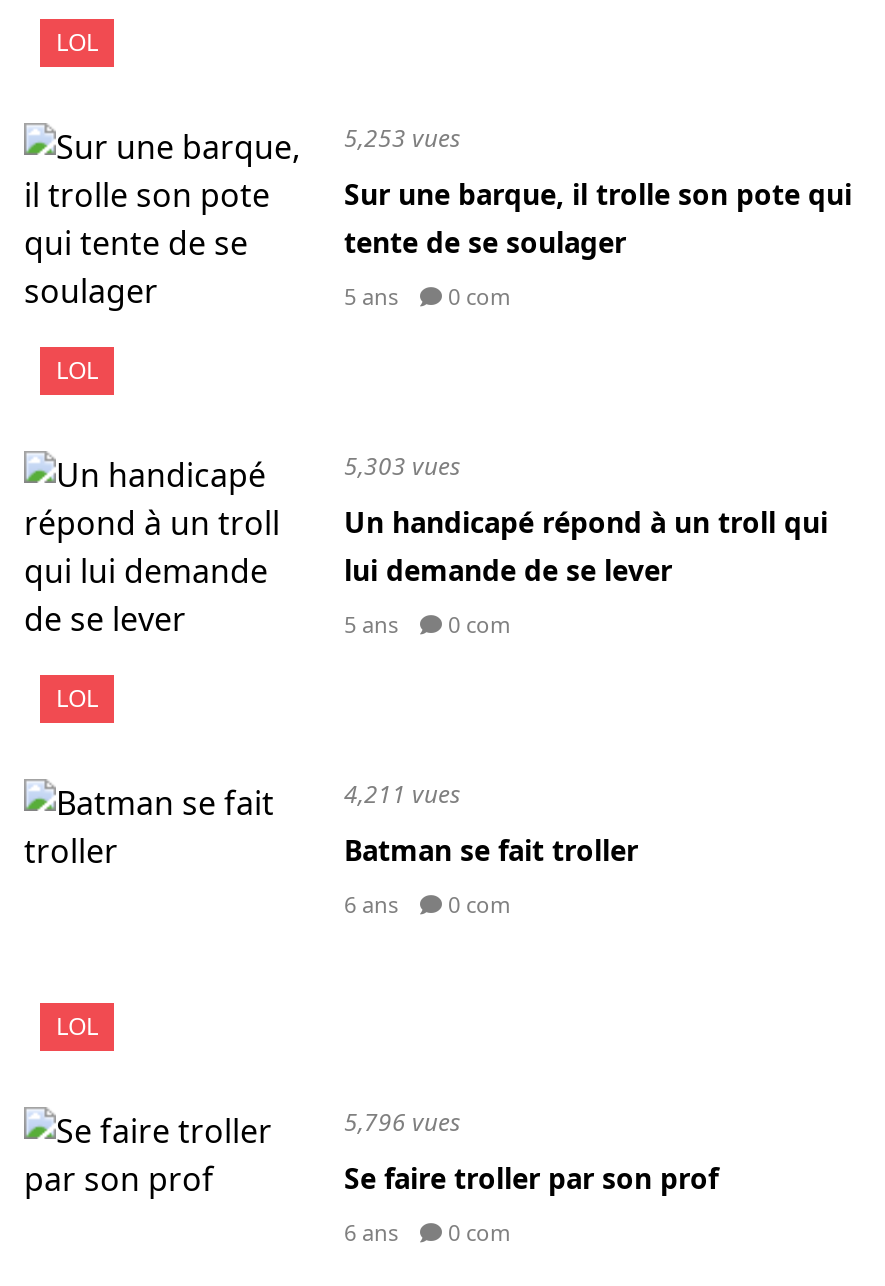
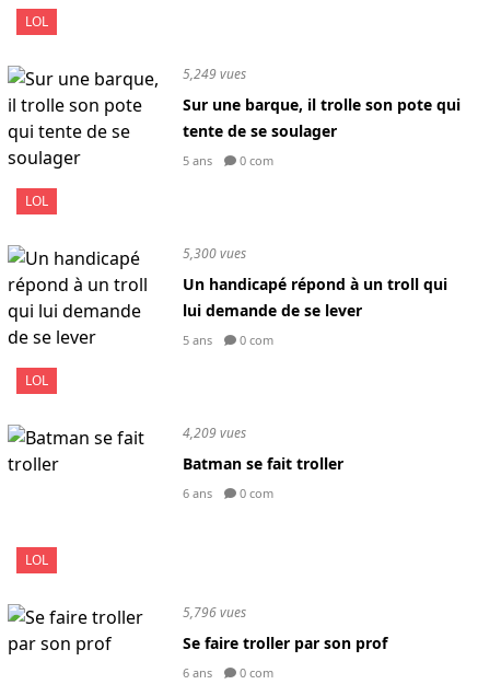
- 5,253 vues
+ 5,249 vues

- 5,303 vues
+ 5,300 vues

- 4,211 vues
+ 4,209 vues
